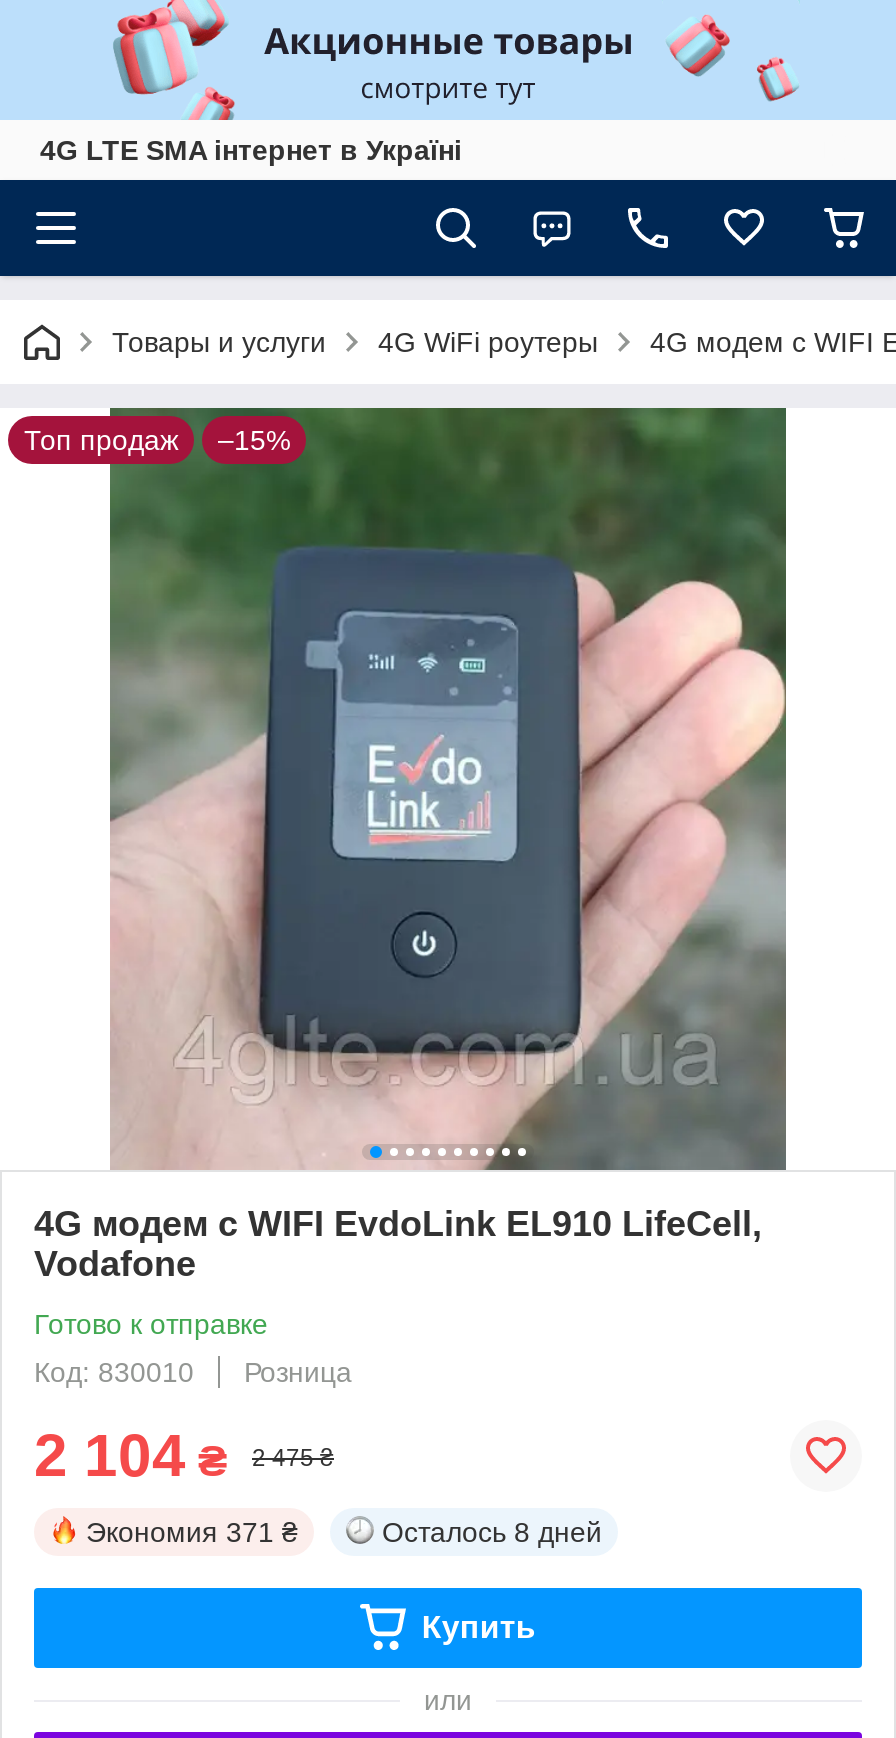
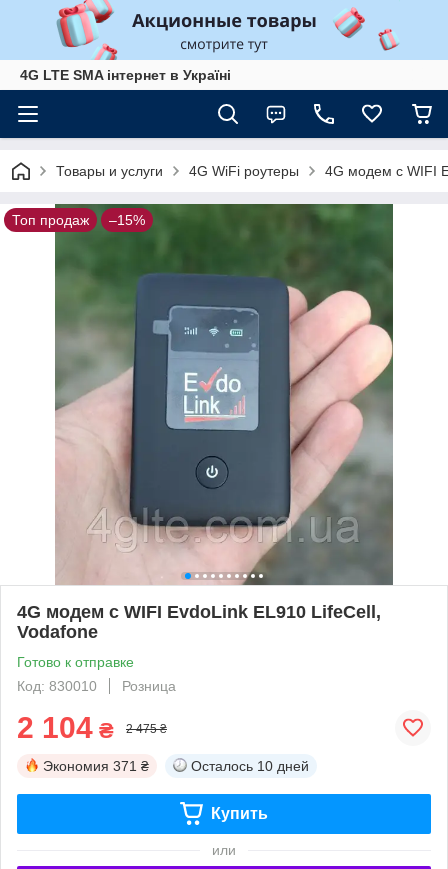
- Осталось 8 дней
+ Осталось 10 дней
